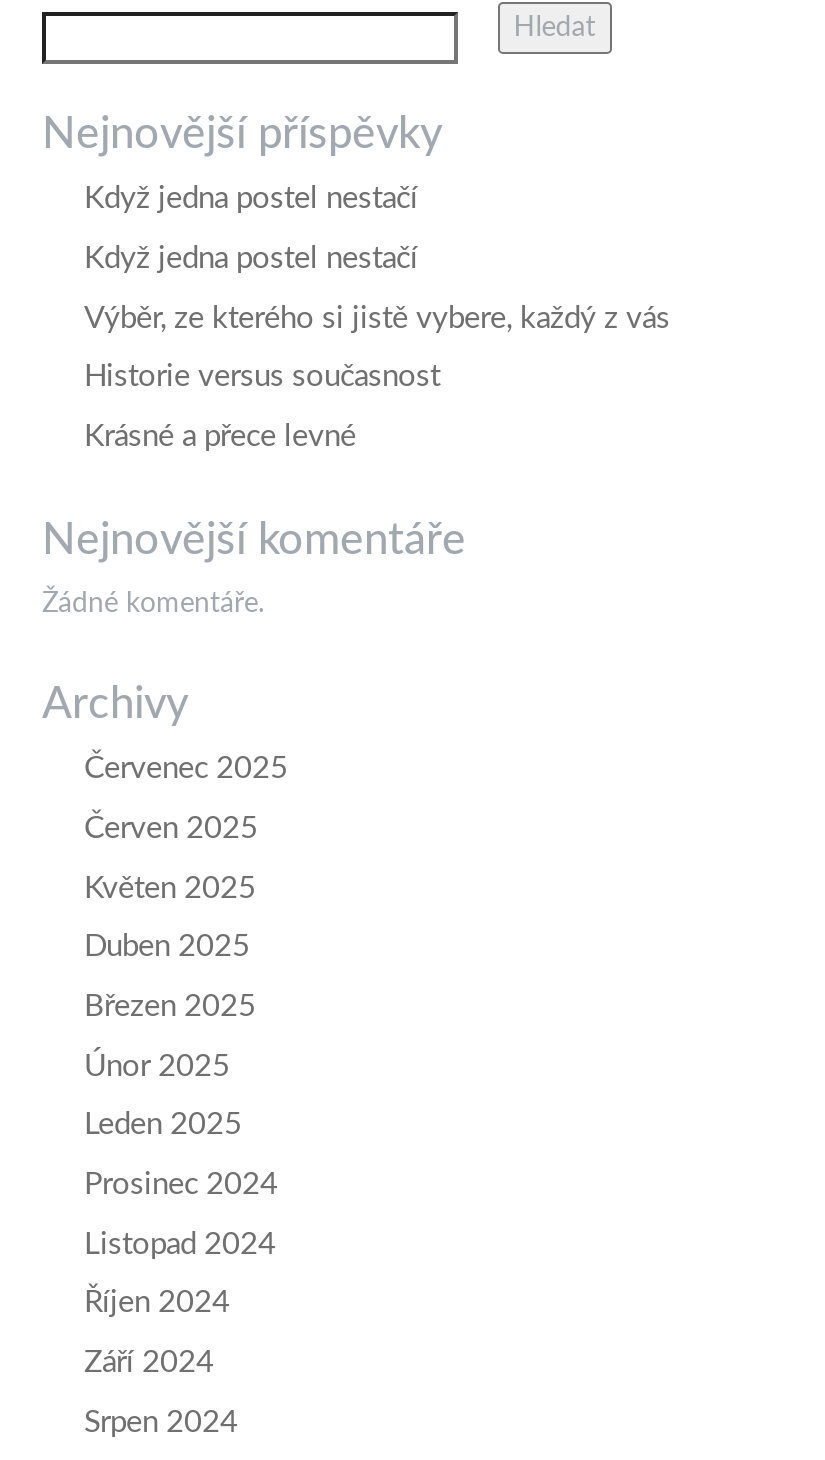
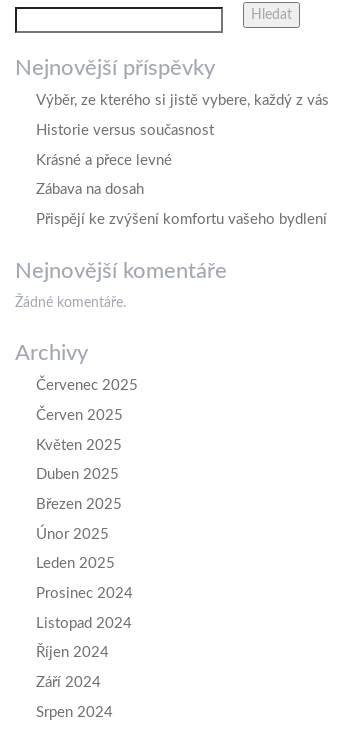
- Když jedna postel nestačí
- Když jedna postel nestačí

moved up: Výběr, ze kterého si jistě vybere, každý z vás | Historie versus současnost | Krásné a přece levné

+ Zábava na dosah
+ Přispějí ke zvýšení komfortu vašeho bydlení
